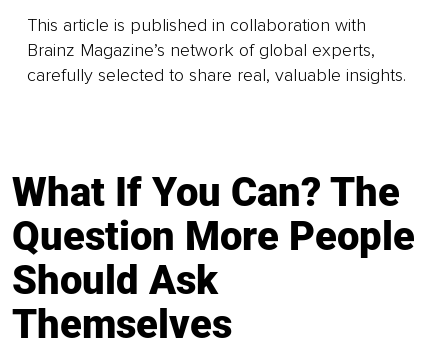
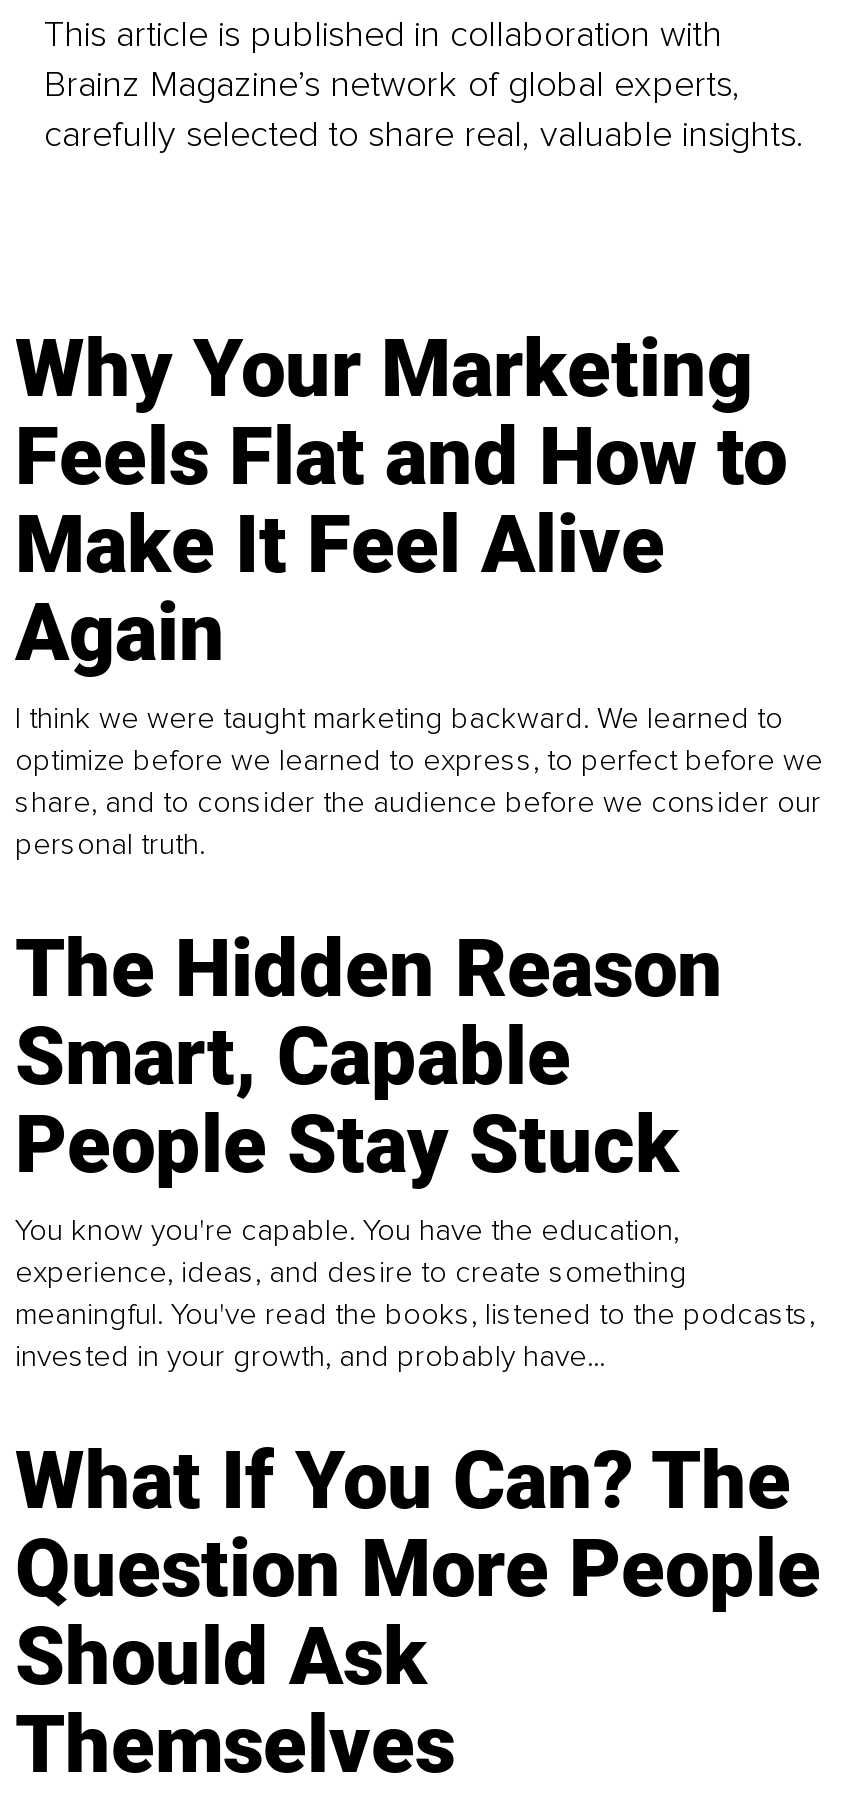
+ Why Your Marketing
+ Feels Flat and How to
+ Make It Feel Alive
+ Again
+ I think we were taught marketing backward. We learned to
+ optimize before we learned to express, to perfect before we
+ share, and to consider the audience before we consider our
+ personal truth.
+ The Hidden Reason
+ Smart, Capable
+ People Stay Stuck
+ You know you're capable. You have the education,
+ experience, ideas, and desire to create something
+ meaningful. You've read the books, listened to the podcasts,
+ invested in your growth, and probably have...
